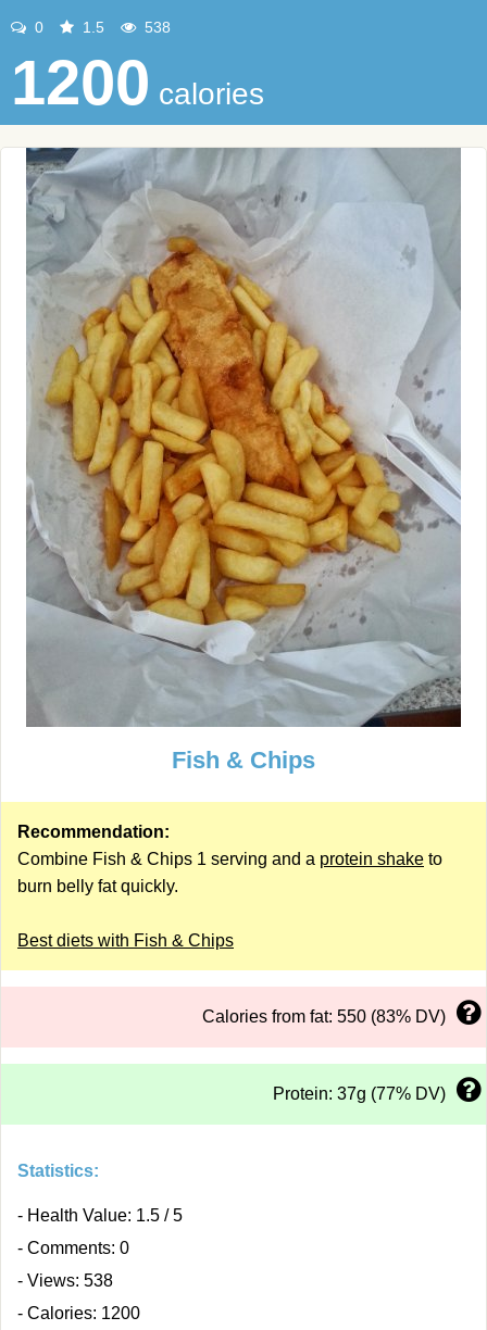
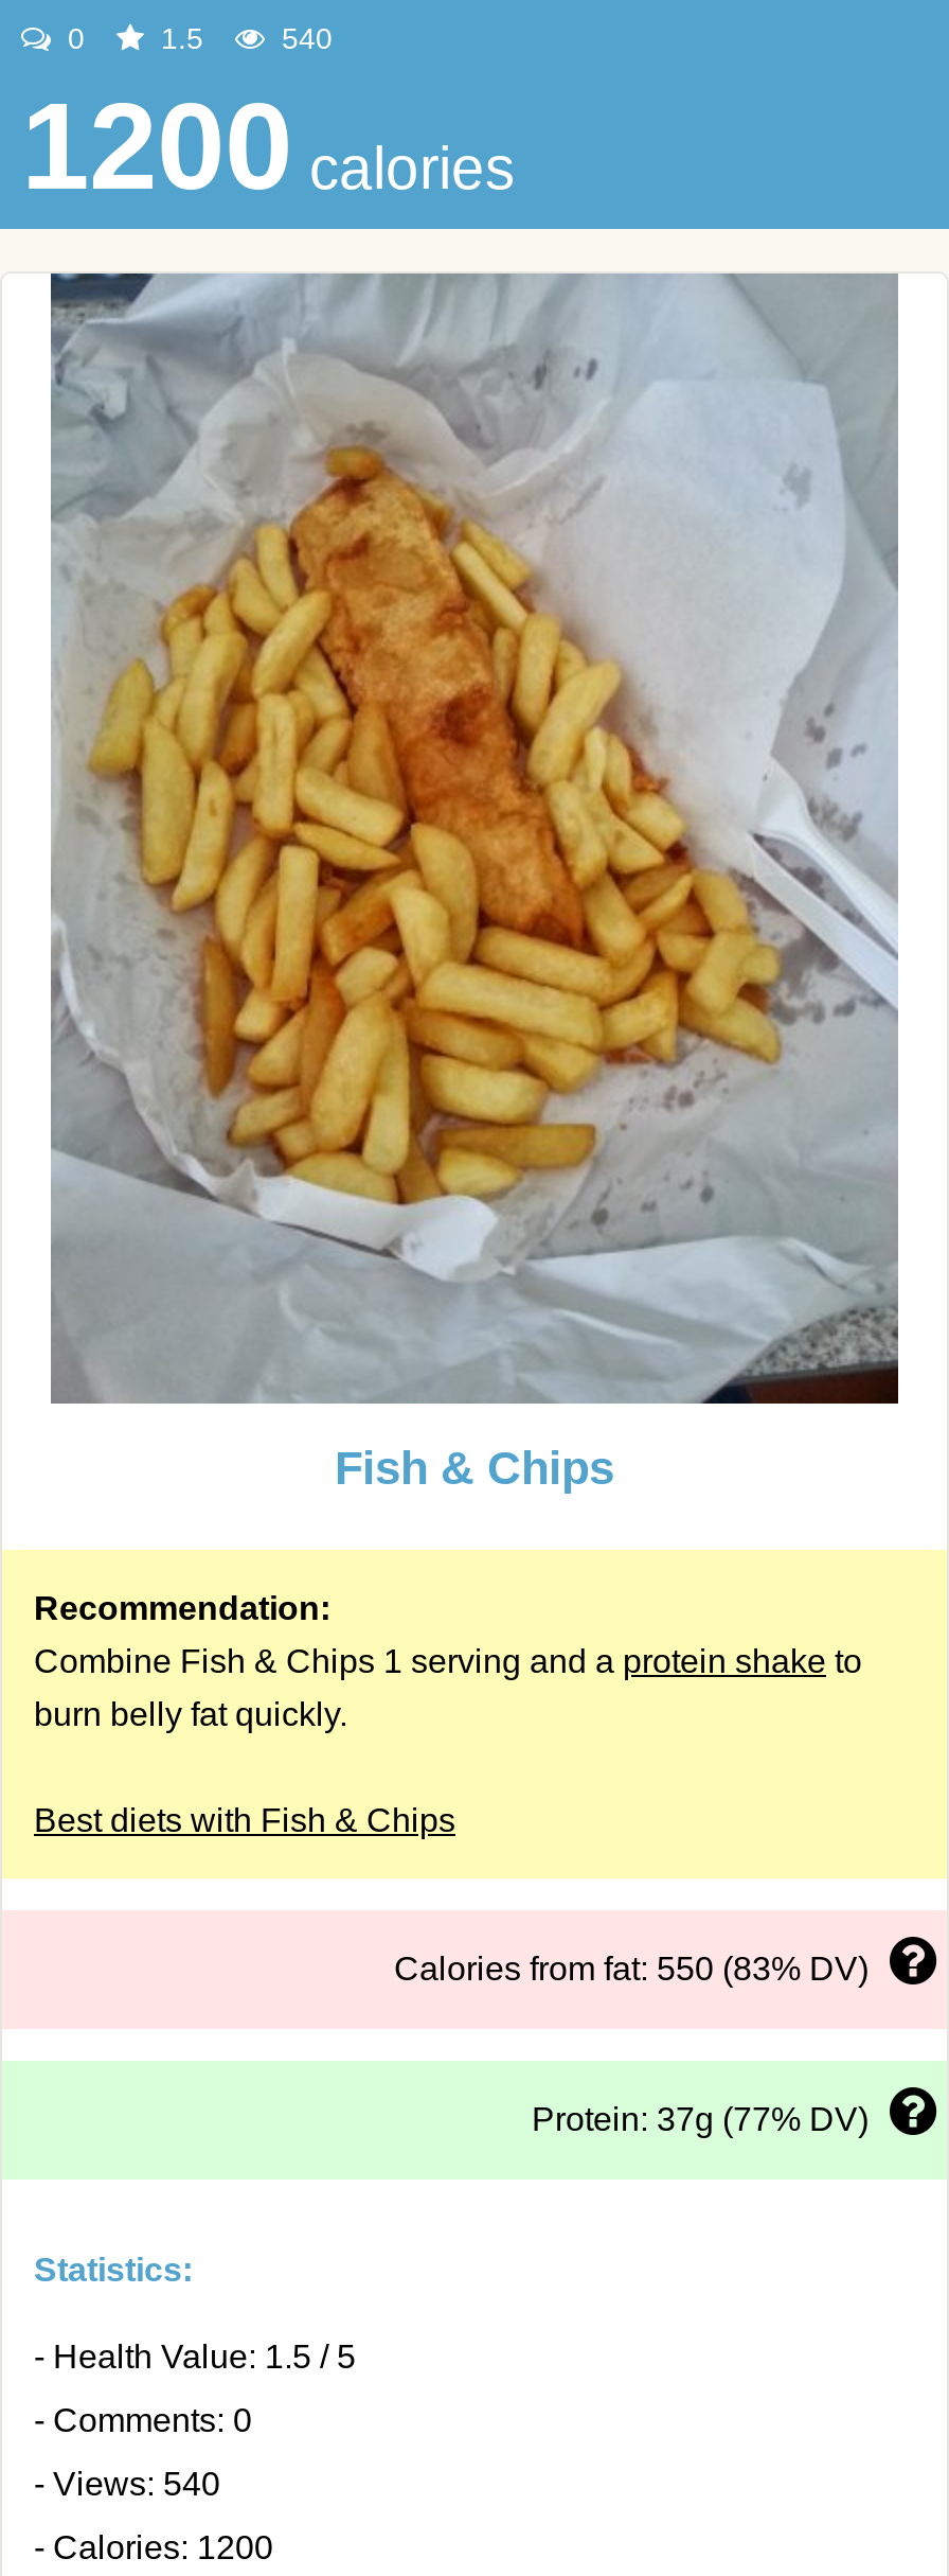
- 538
+ 540

- - Views: 538
+ - Views: 540
